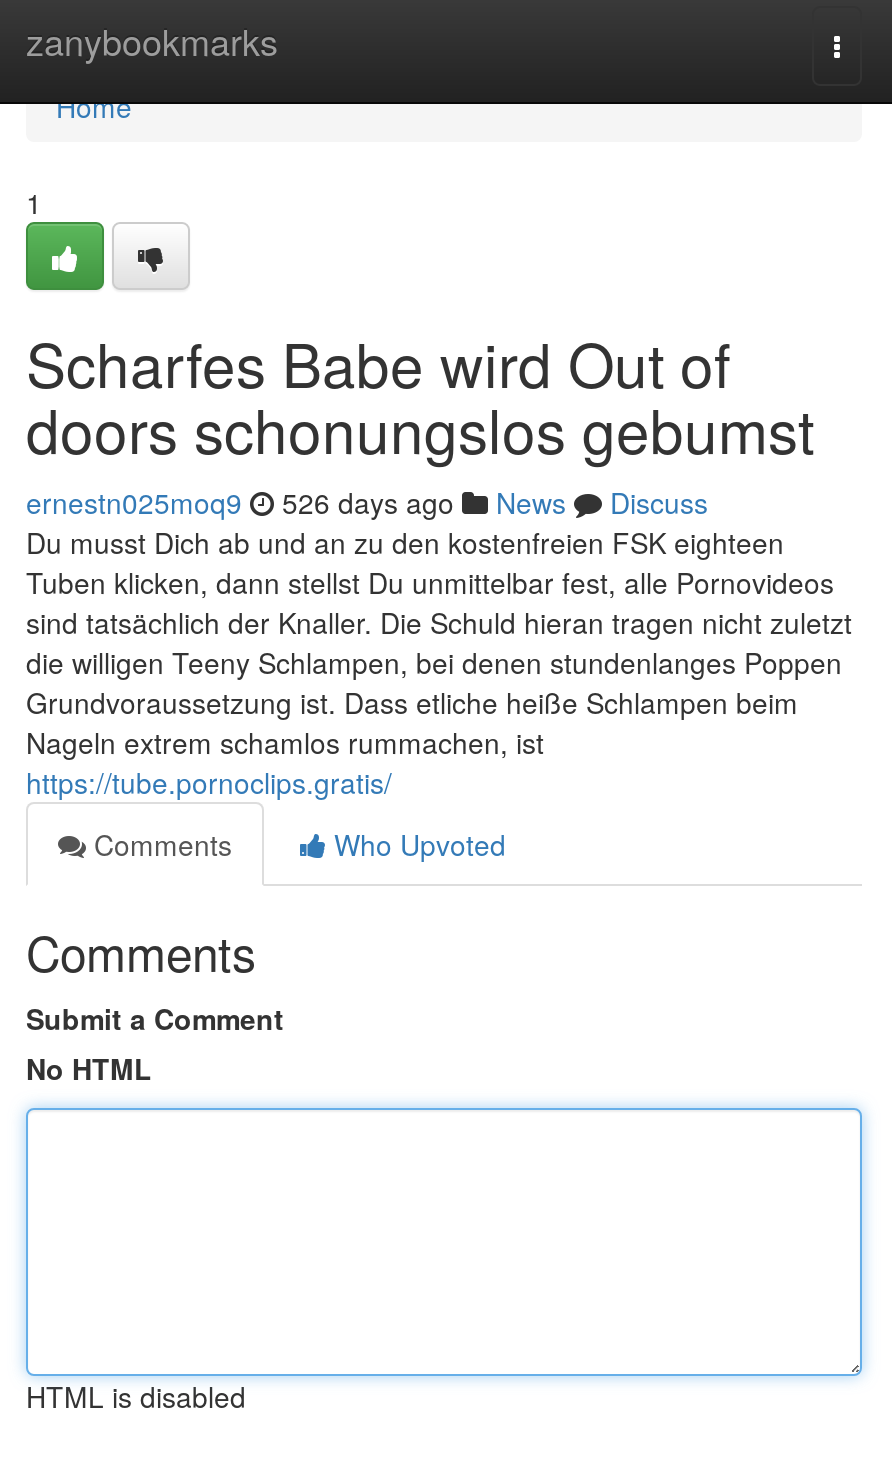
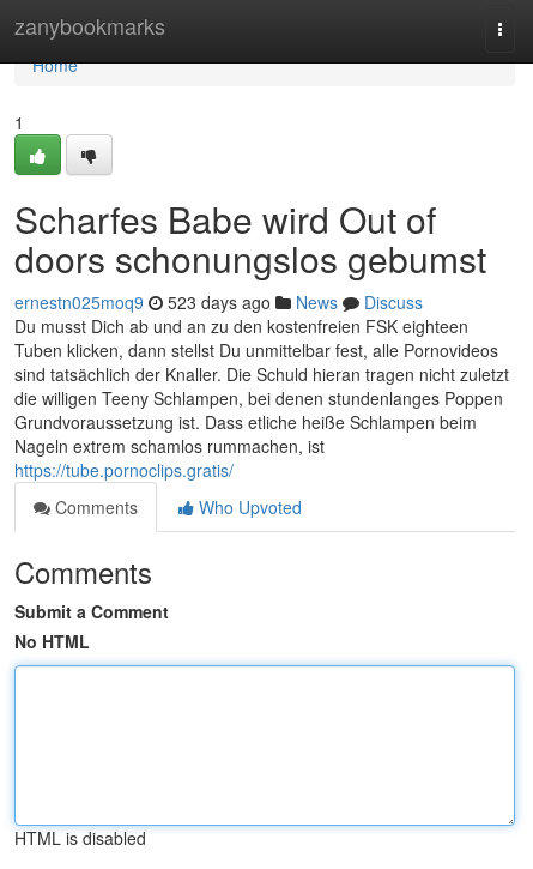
- ernestn025moq9 526 days ago News Discuss
+ ernestn025moq9 523 days ago News Discuss
